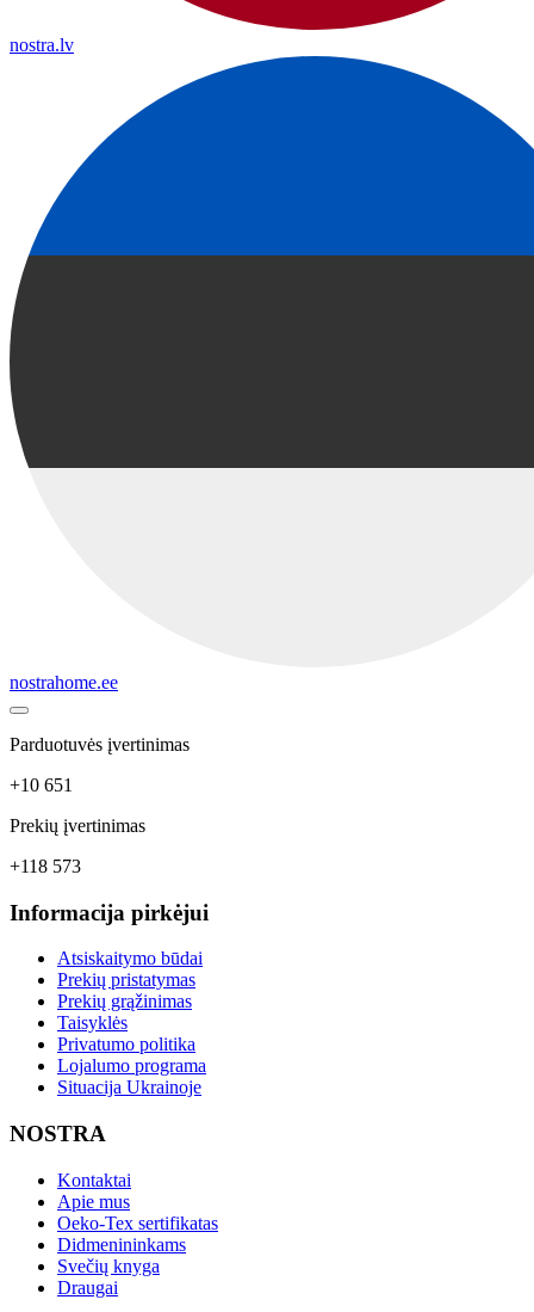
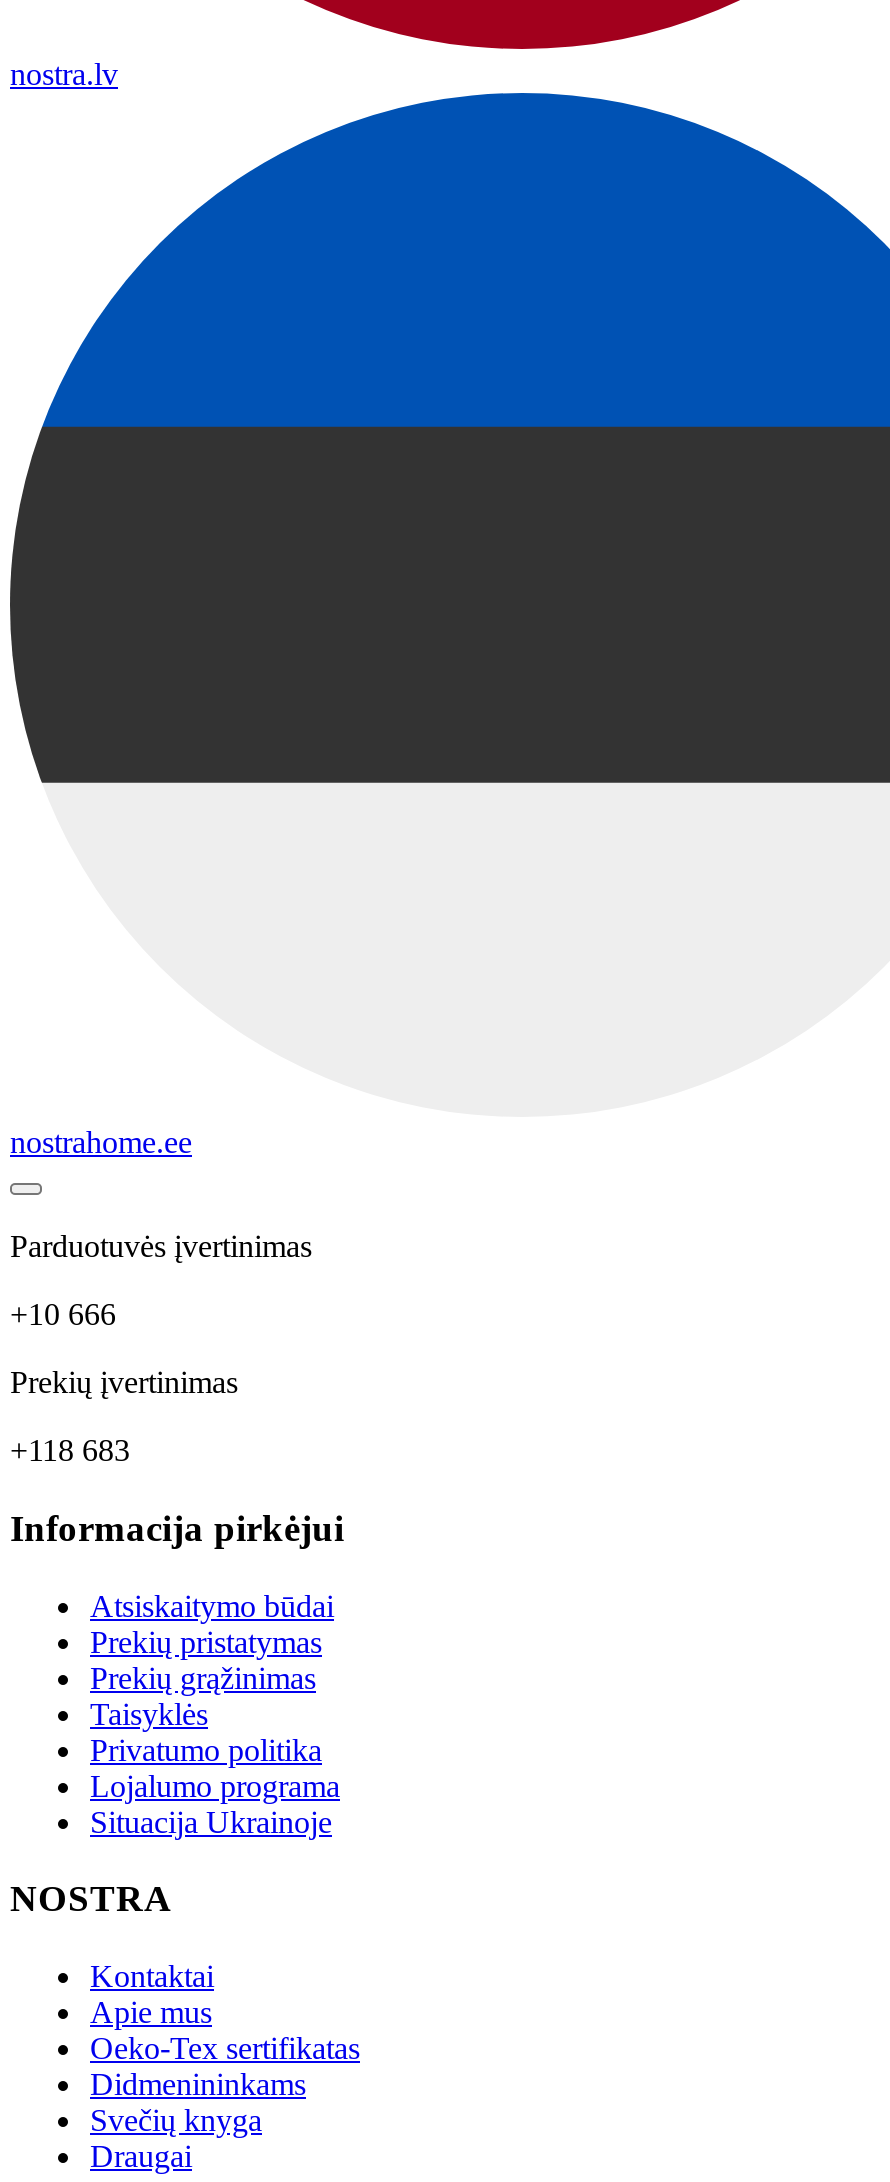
- +10 651
+ +10 666

- +118 573
+ +118 683
